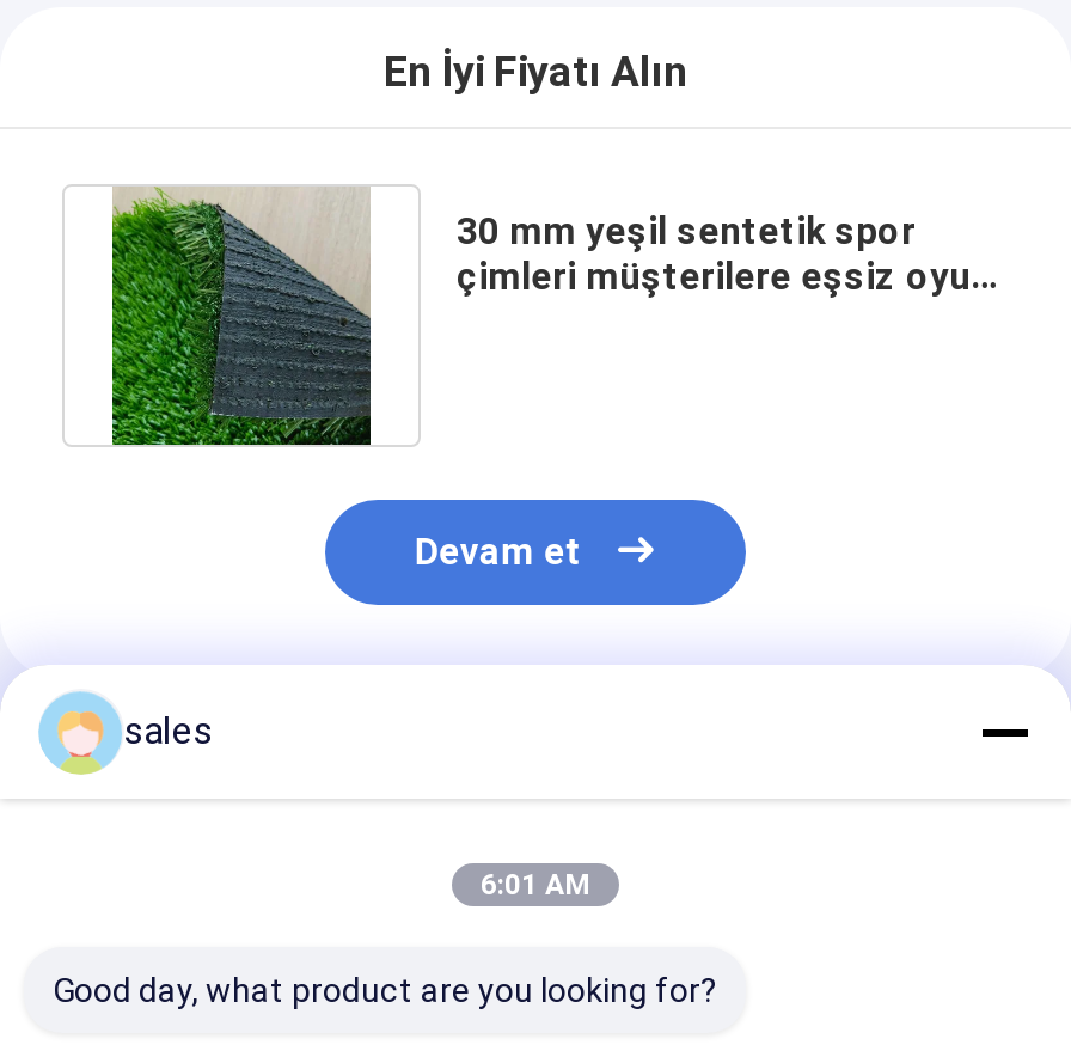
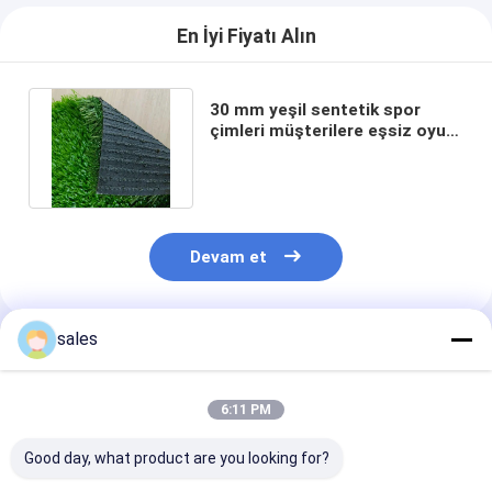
- 6:01 AM
+ 6:11 PM
